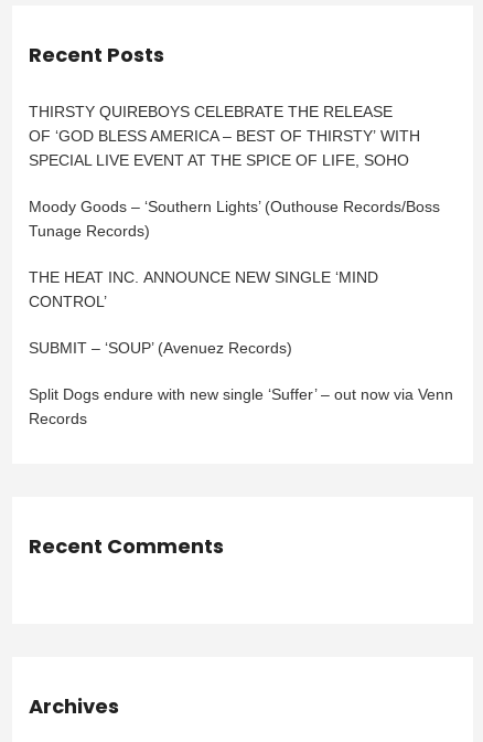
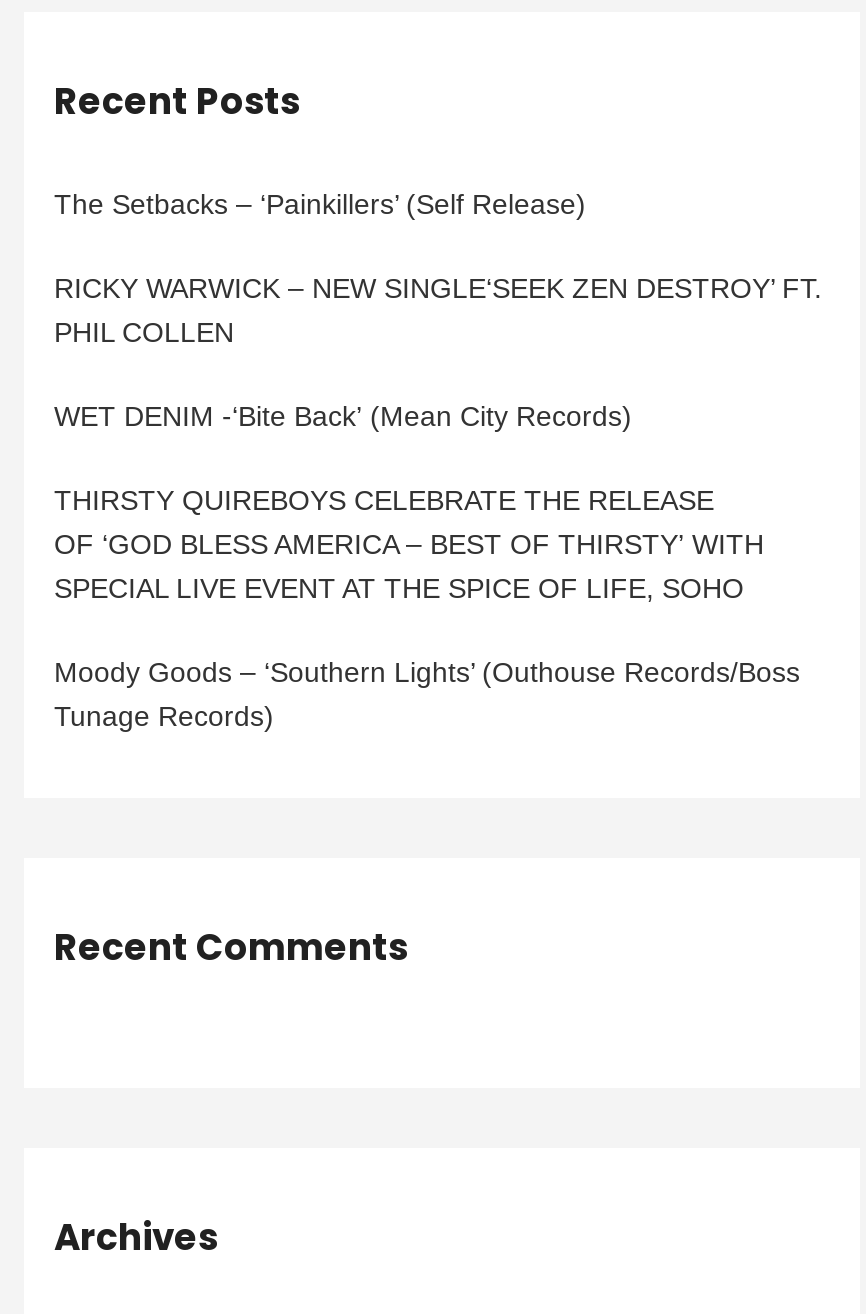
+ The Setbacks – ‘Painkillers’ (Self Release)
+ RICKY WARWICK – NEW SINGLE‘SEEK ZEN DESTROY’ FT.
+ PHIL COLLEN
+ WET DENIM -‘Bite Back’ (Mean City Records)

moved down: THIRSTY QUIREBOYS CELEBRATE THE RELEASE | OF ‘GOD BLESS AMERICA – BEST OF THIRSTY’ WITH | SPECIAL LIVE EVENT AT THE SPICE OF LIFE, SOHO | Moody Goods – ‘Southern Lights’ (Outhouse Records/Boss | Tunage Records)

- THE HEAT INC. ANNOUNCE NEW SINGLE ‘MIND
- CONTROL’
- SUBMIT – ‘SOUP’ (Avenuez Records)
- Split Dogs endure with new single ‘Suffer’ – out now via Venn
- Records
